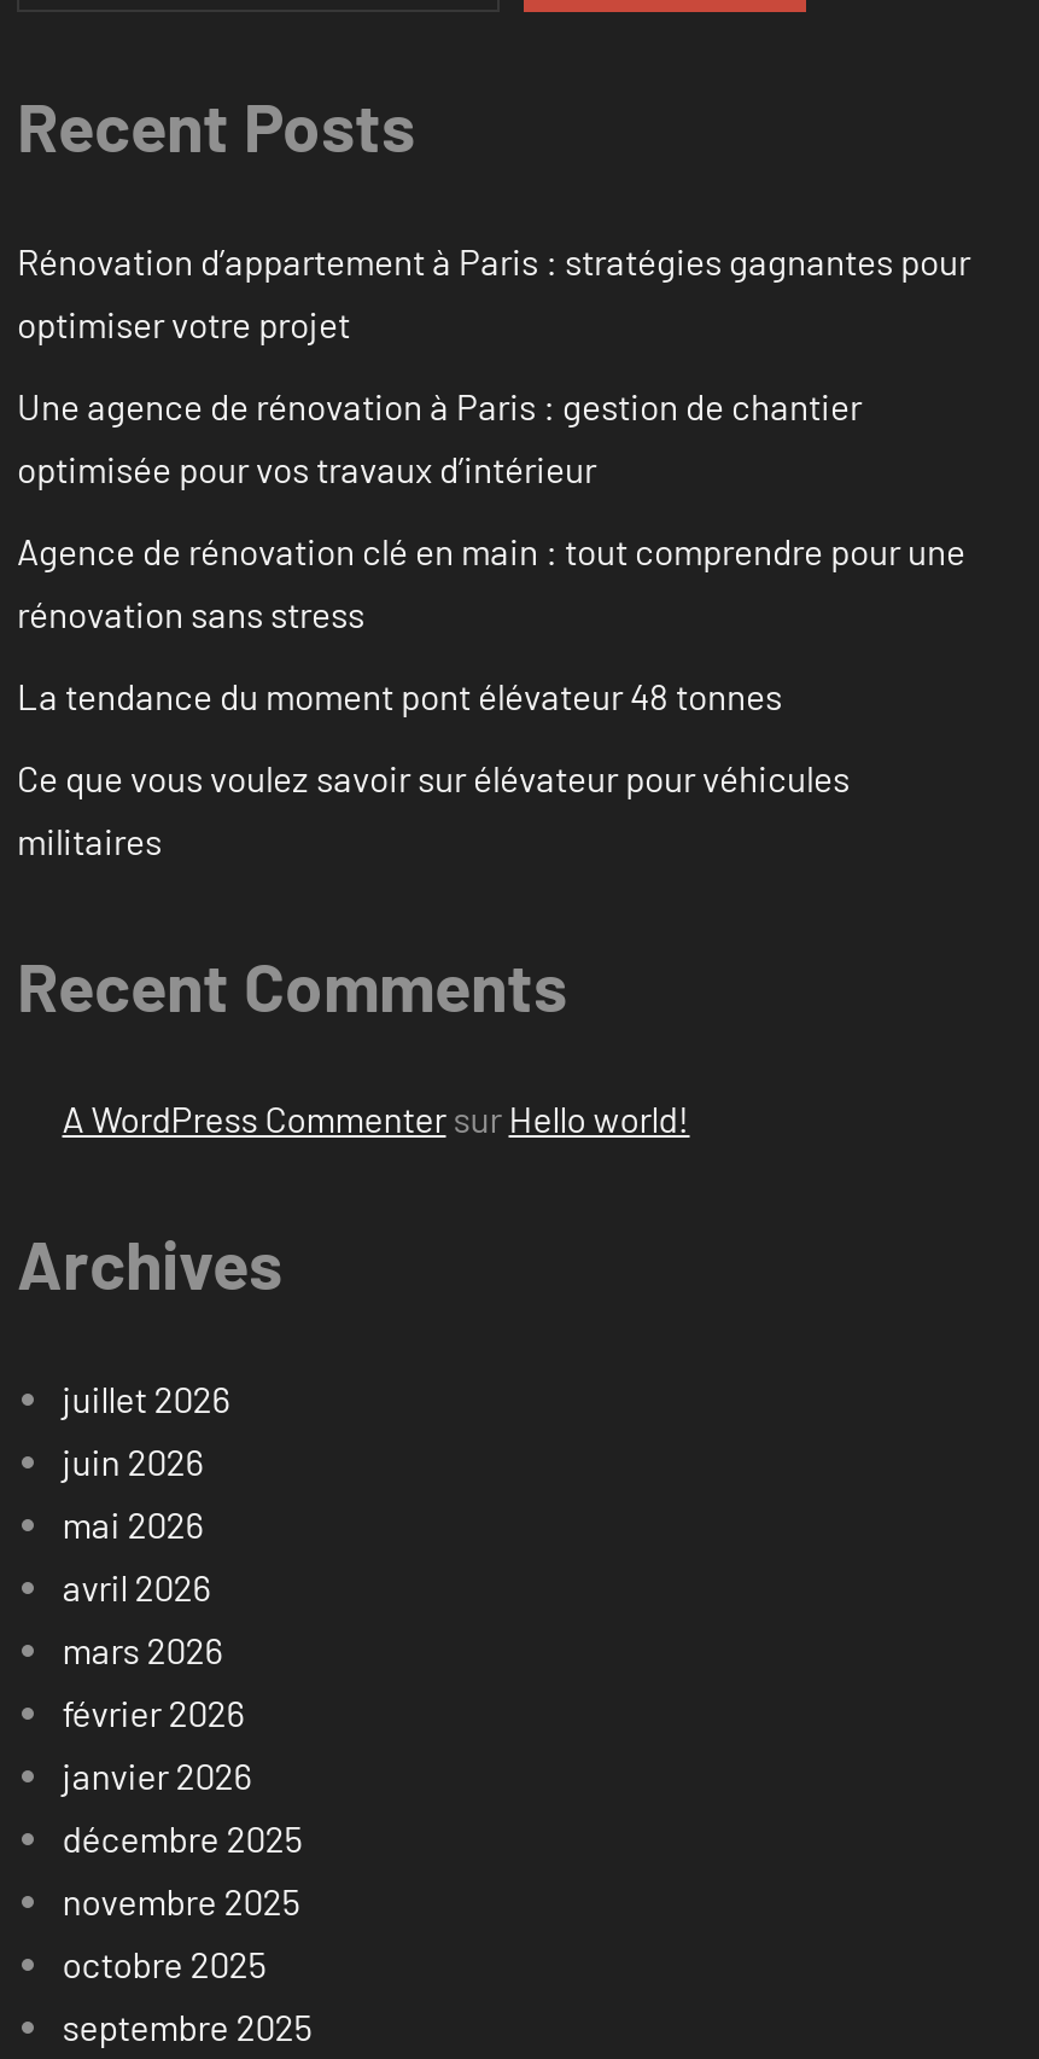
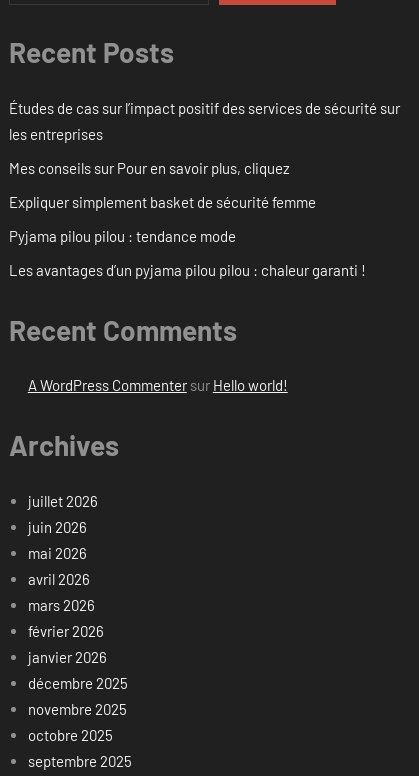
- Rénovation d’appartement à Paris : stratégies gagnantes pour
- optimiser votre projet
+ Études de cas sur l’impact positif des services de sécurité sur
+ les entreprises

- Une agence de rénovation à Paris : gestion de chantier
- optimisée pour vos travaux d’intérieur
+ Mes conseils sur Pour en savoir plus, cliquez

- Agence de rénovation clé en main : tout comprendre pour une
- rénovation sans stress
+ Expliquer simplement basket de sécurité femme

- La tendance du moment pont élévateur 48 tonnes
+ Pyjama pilou pilou : tendance mode

- Ce que vous voulez savoir sur élévateur pour véhicules
- militaires
+ Les avantages d’un pyjama pilou pilou : chaleur garanti !
